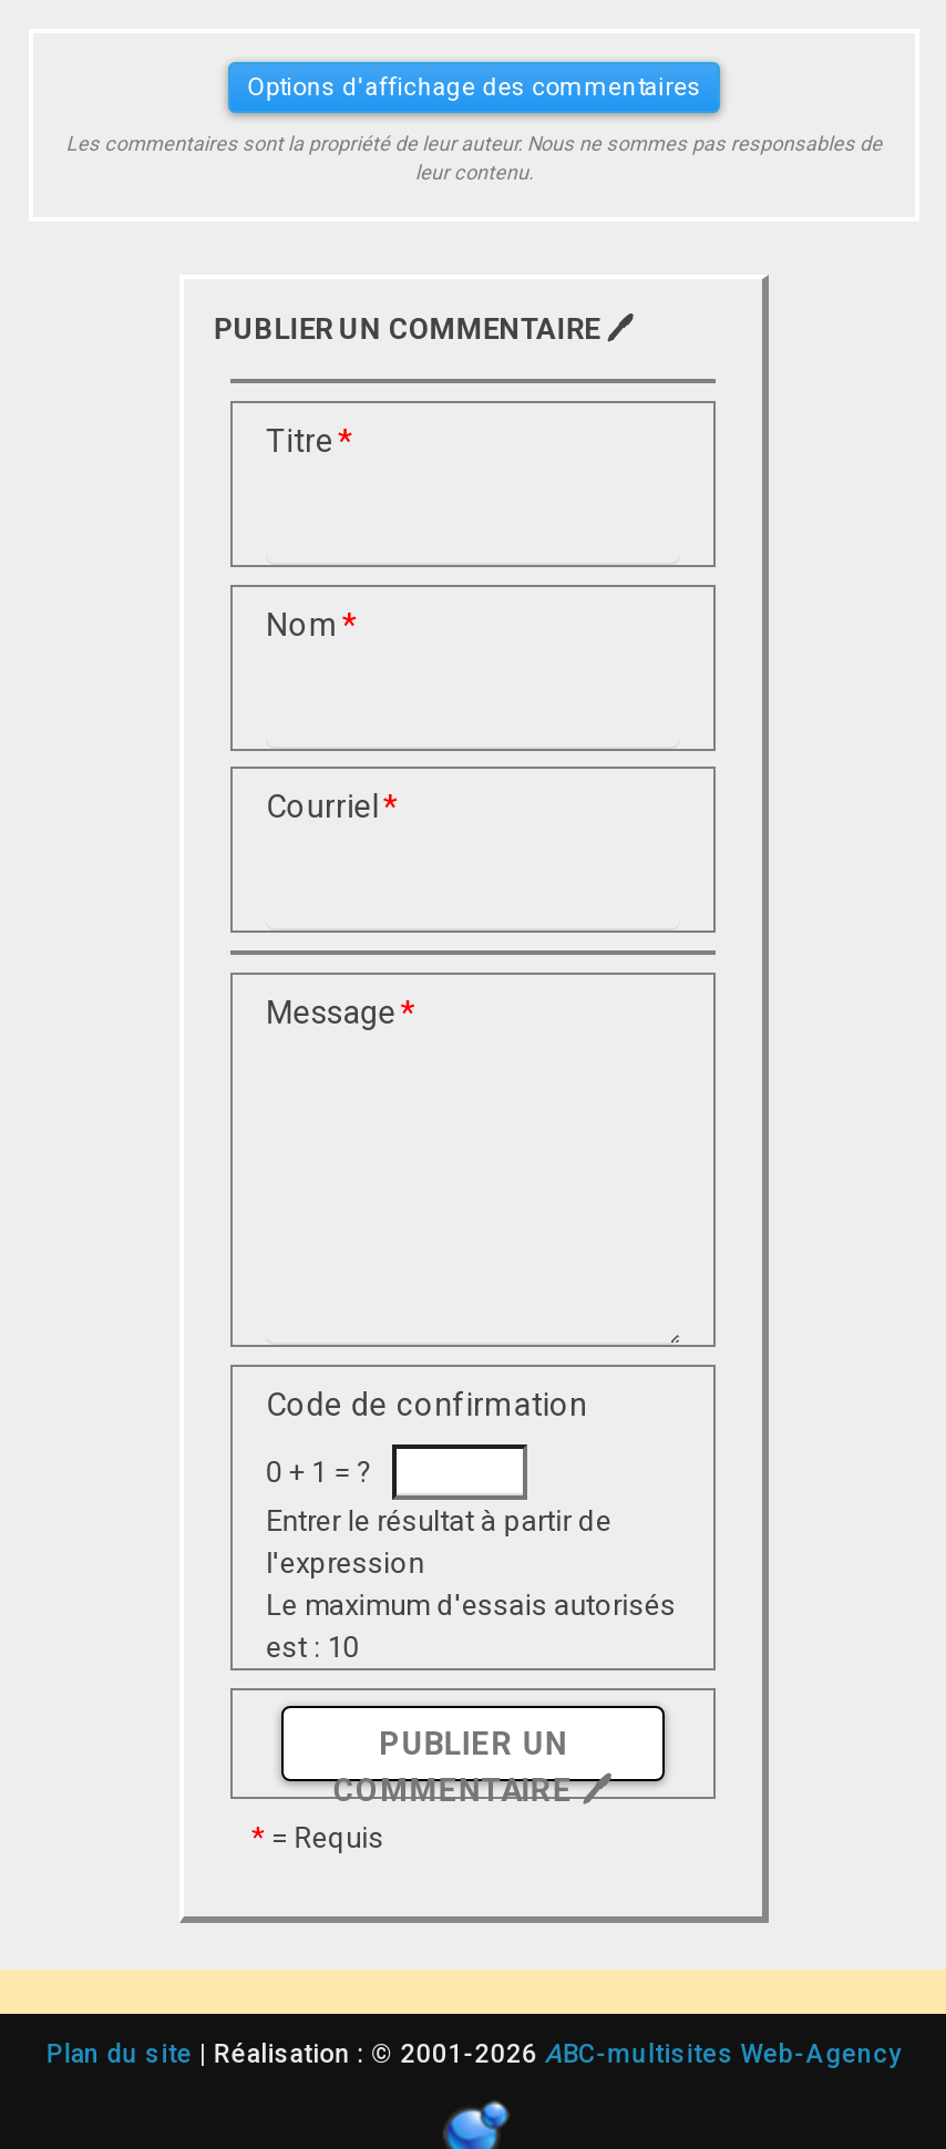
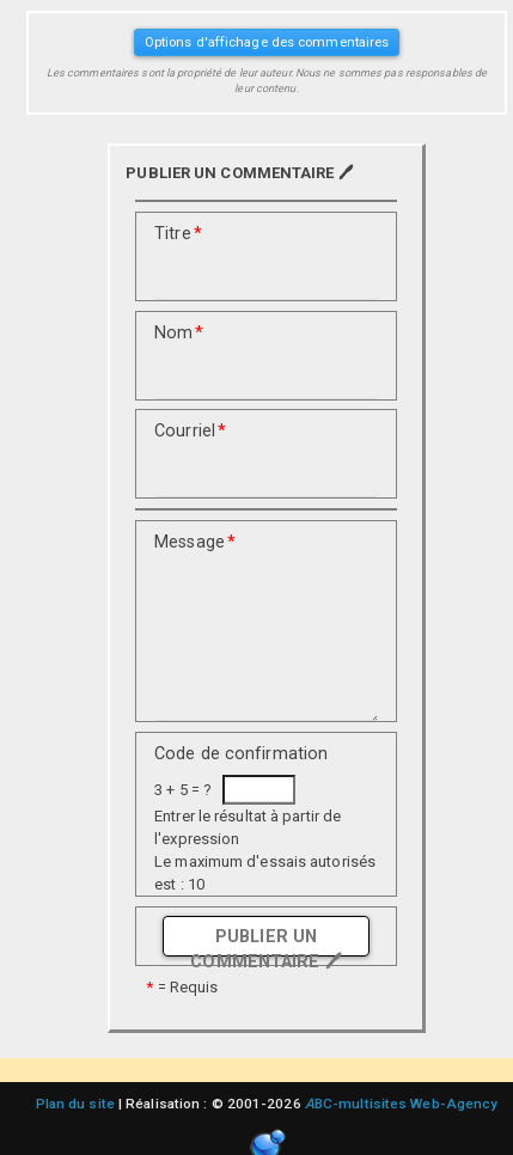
- 0 + 1 = ?
+ 3 + 5 = ?
